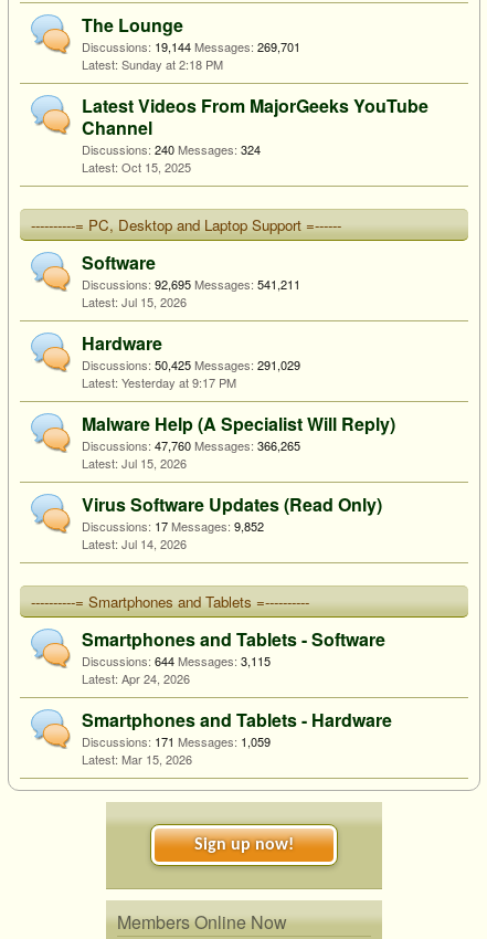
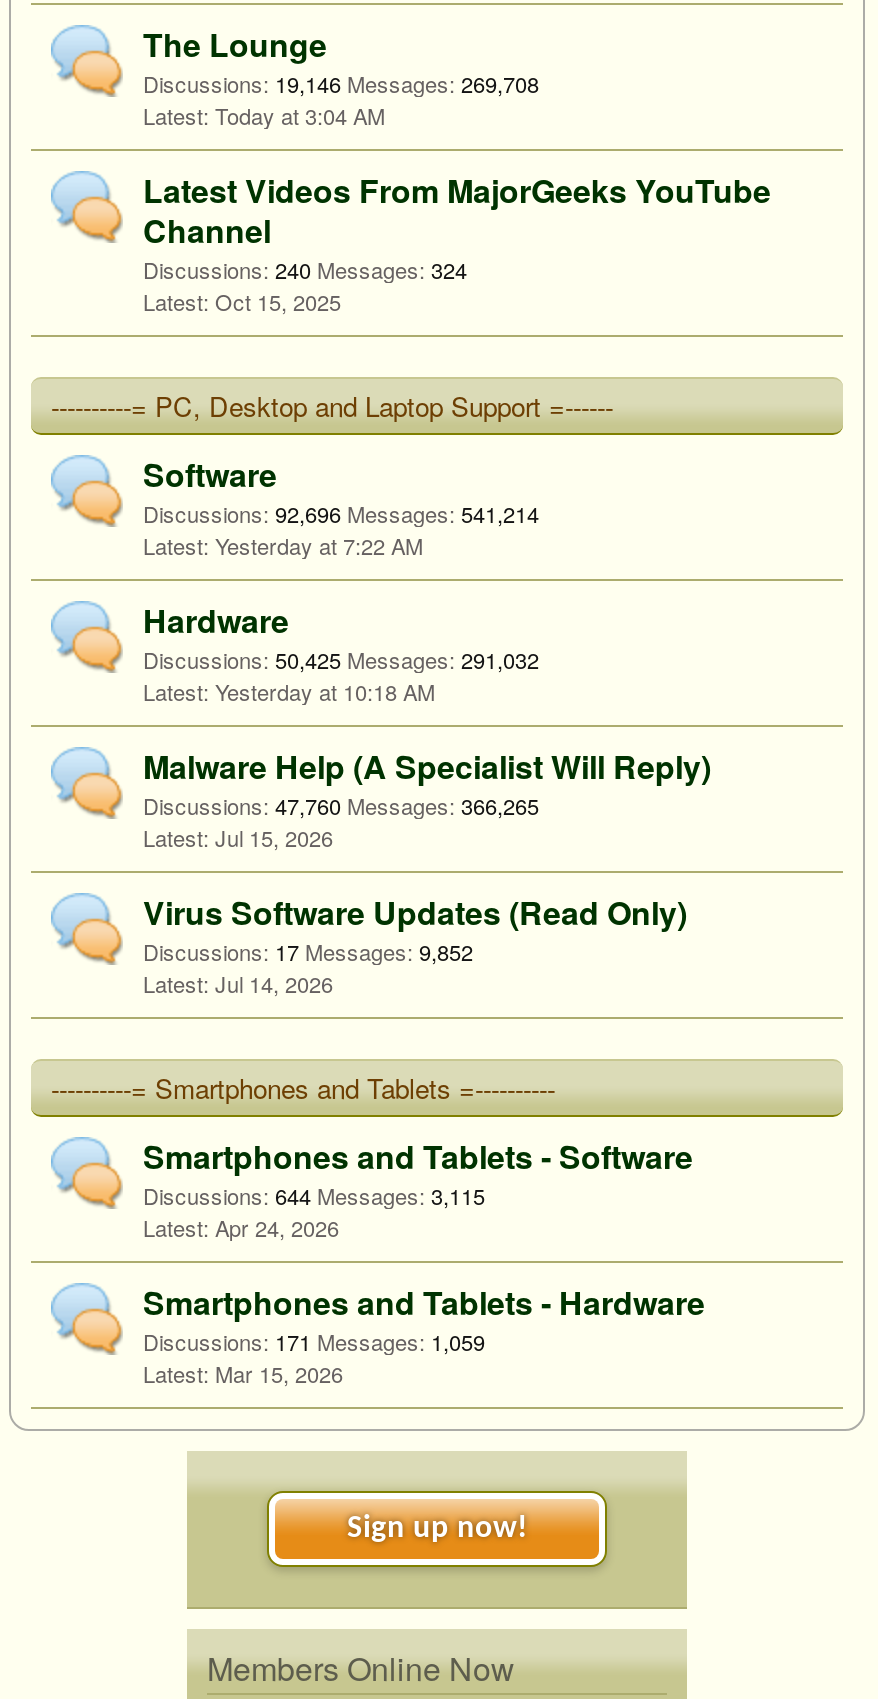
- Discussions: 19,144 Messages: 269,701
+ Discussions: 19,146 Messages: 269,708

- Sunday at 2:18 PM
+ Today at 3:04 AM

- Discussions: 92,695 Messages: 541,211
- Jul 15, 2026
+ Discussions: 92,696 Messages: 541,214
+ Yesterday at 7:22 AM

- Discussions: 50,425 Messages: 291,029
+ Discussions: 50,425 Messages: 291,032

- Yesterday at 9:17 PM
+ Yesterday at 10:18 AM
